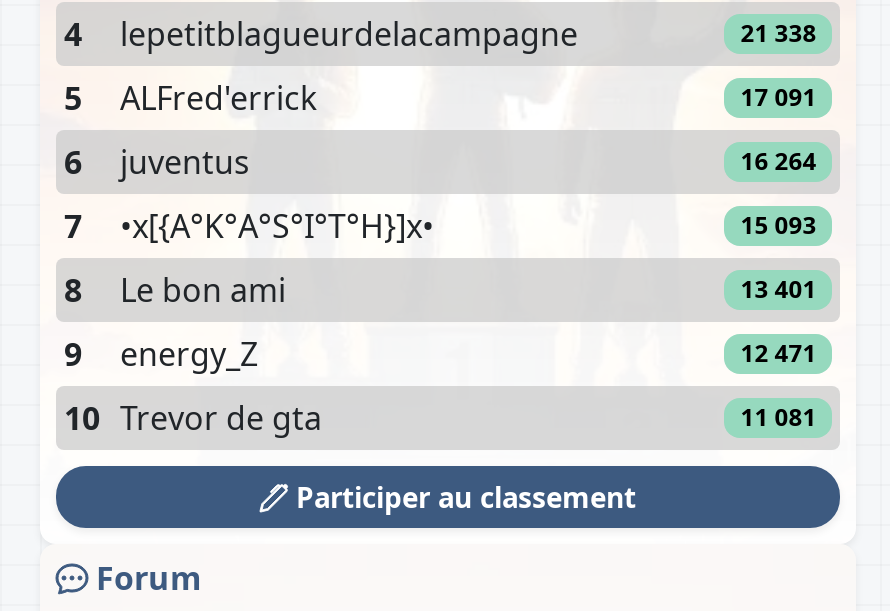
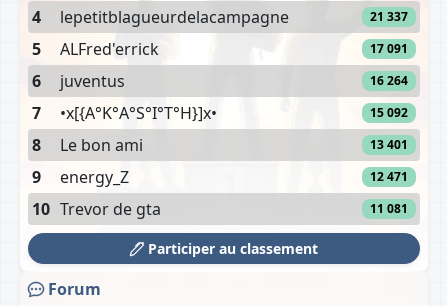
- 21 338
+ 21 337

- 15 093
+ 15 092
